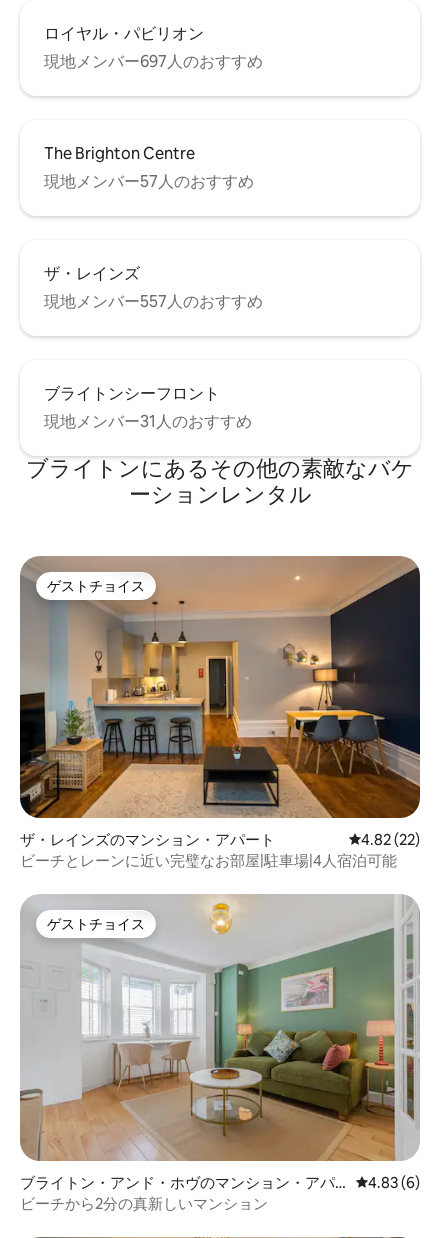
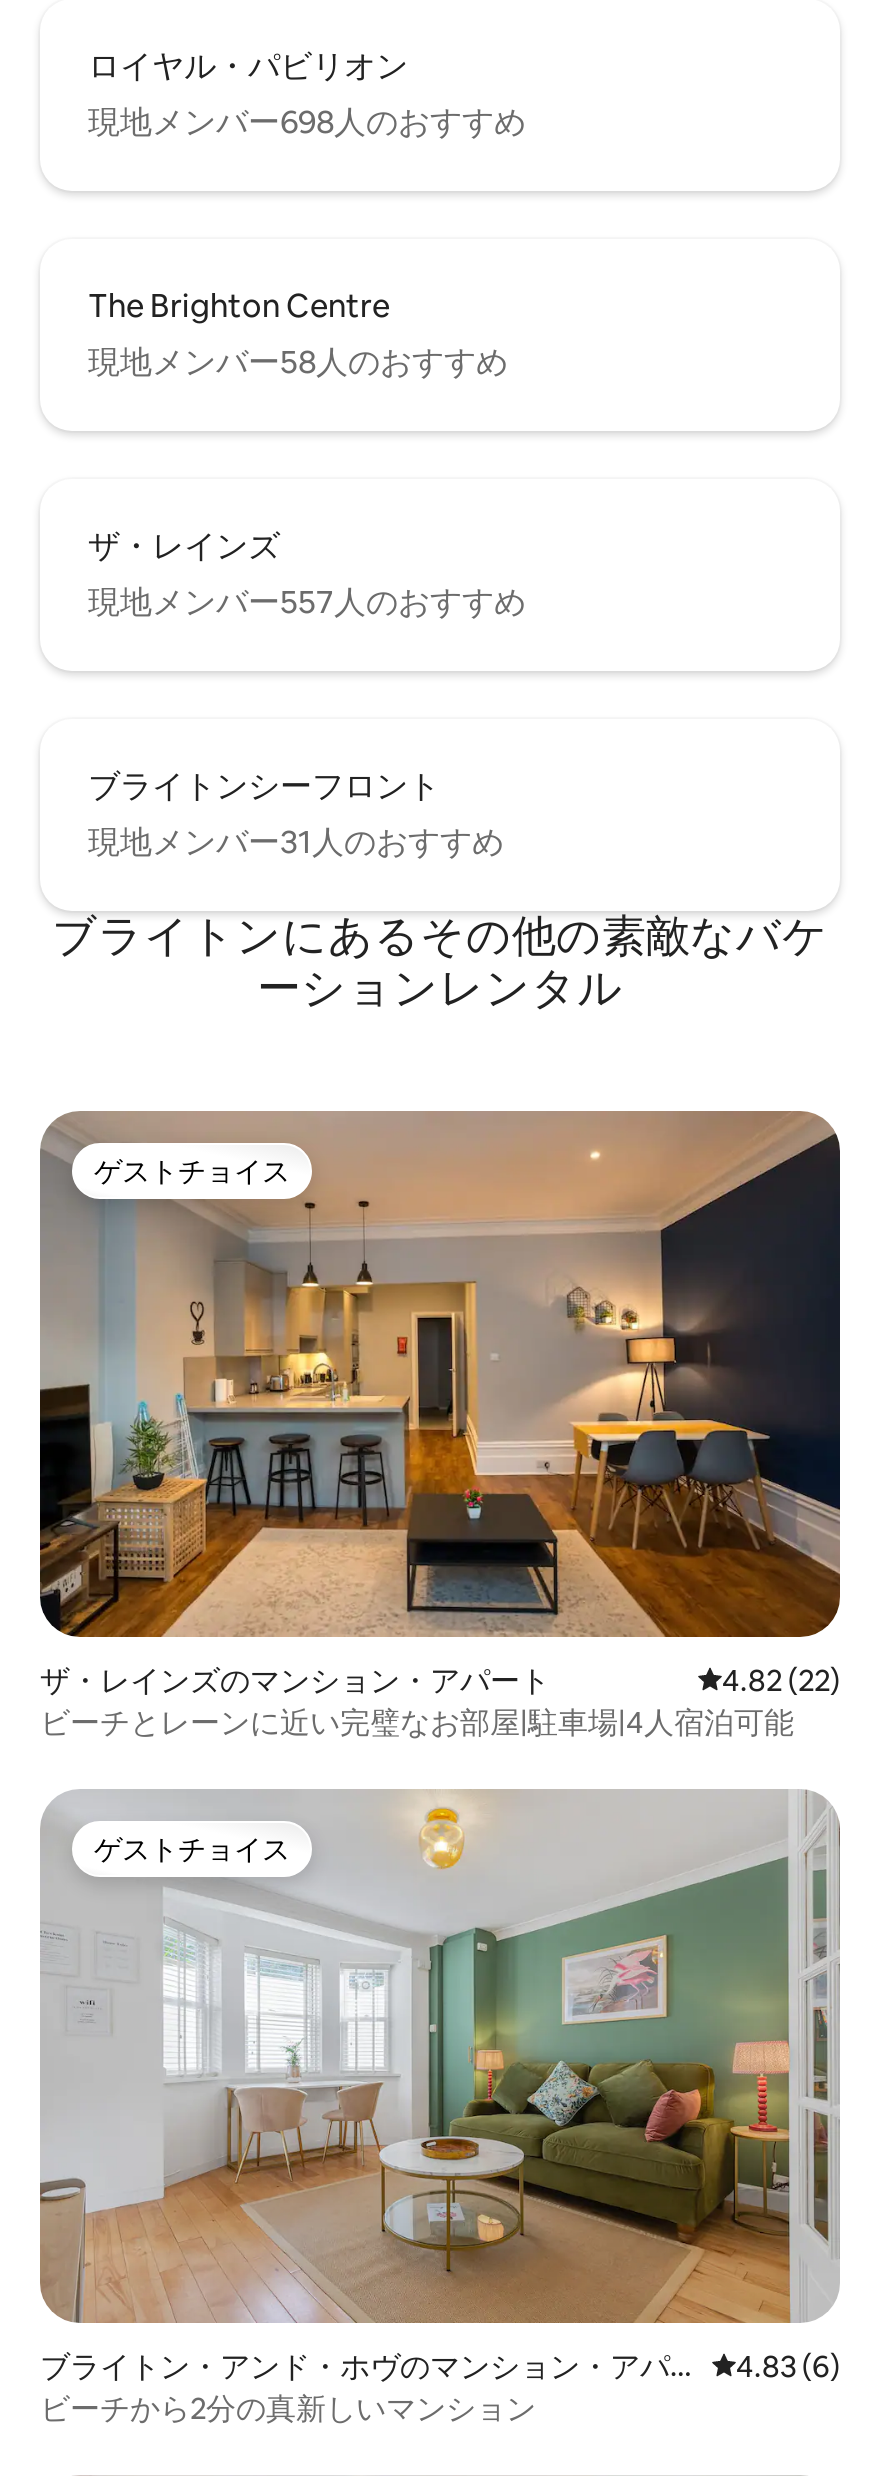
- 現地メンバー697人のおすすめ
+ 現地メンバー698人のおすすめ

- 現地メンバー57人のおすすめ
+ 現地メンバー58人のおすすめ
